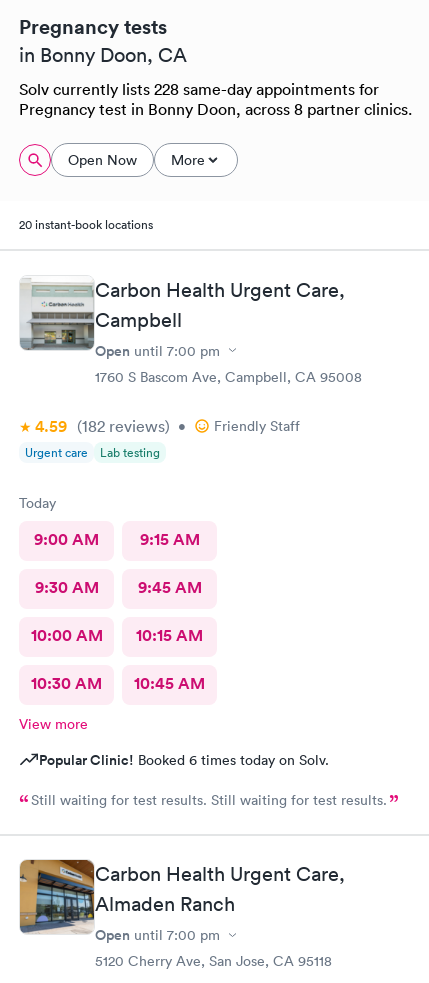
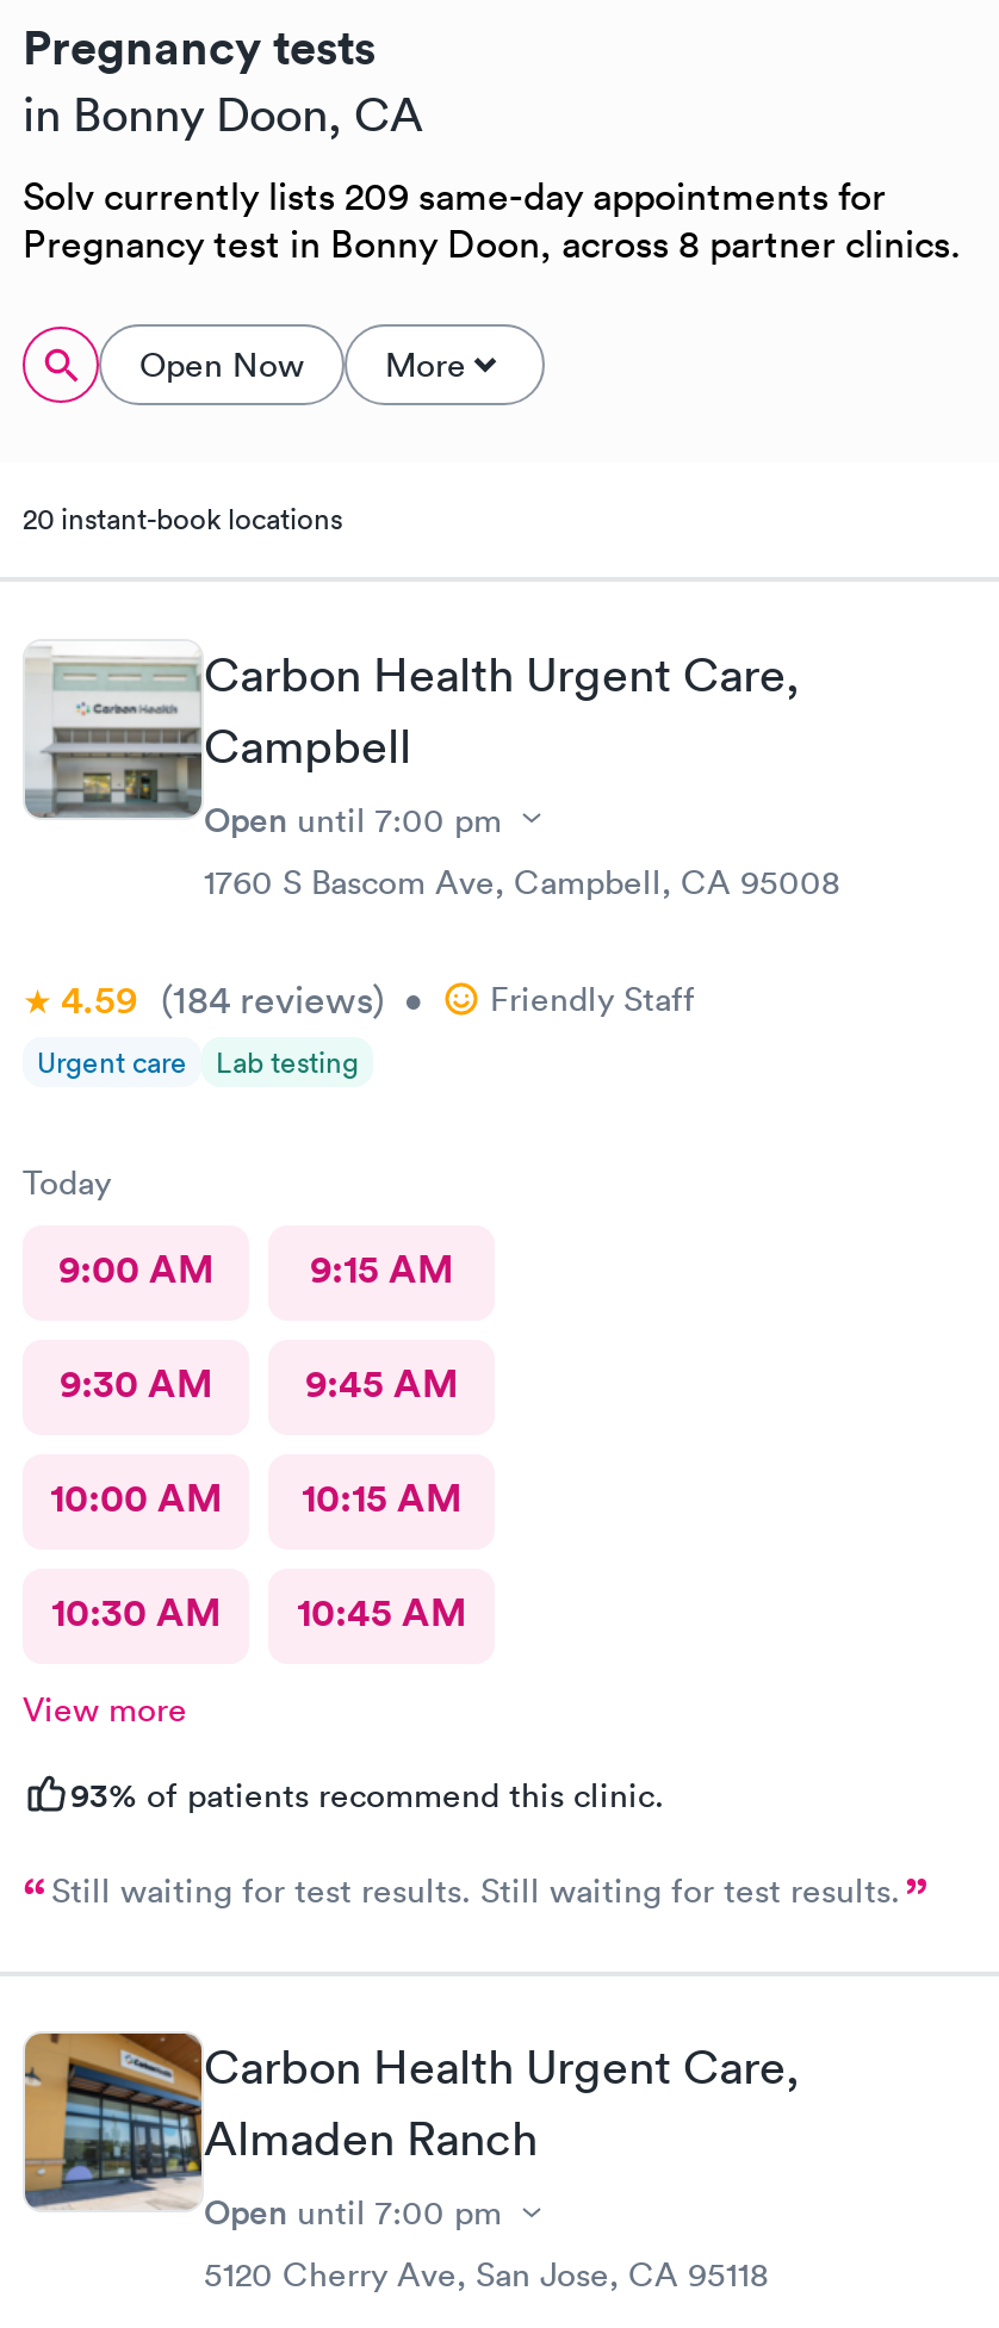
- Solv currently lists 228 same-day appointments for
+ Solv currently lists 209 same-day appointments for

- 4.59 (182 reviews) • Friendly Staff
+ 4.59 (184 reviews) • Friendly Staff

- Popular Clinic! Booked 6 times today on Solv.
+ 93% of patients recommend this clinic.
